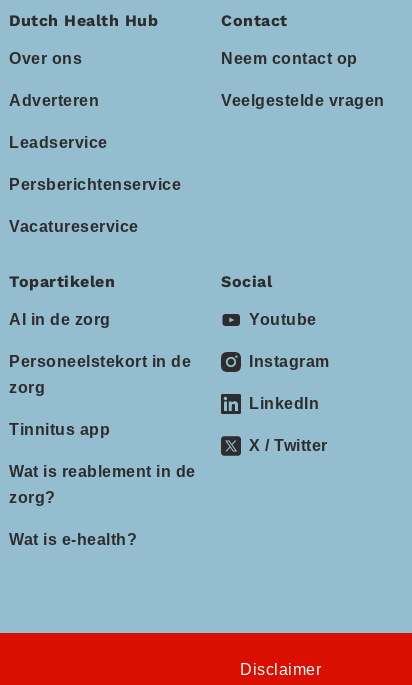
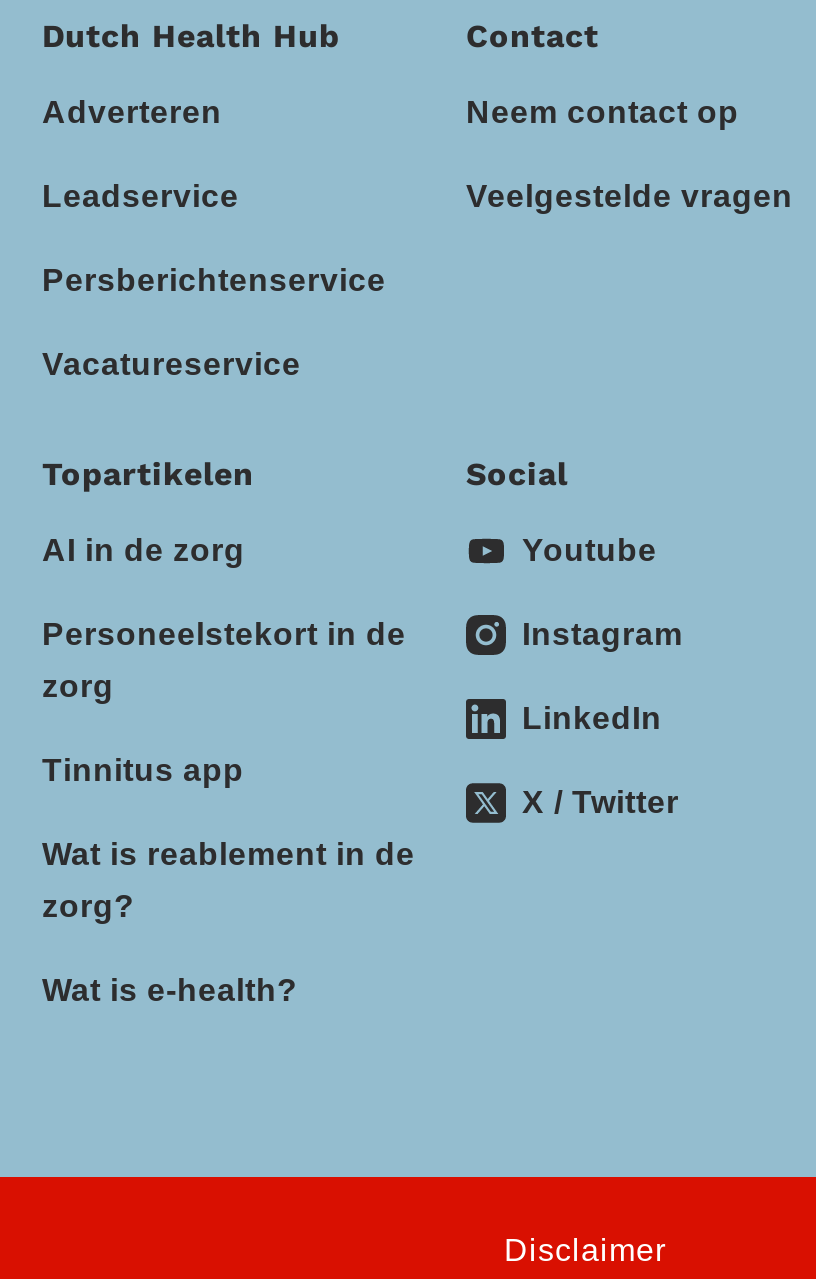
- Over ons
